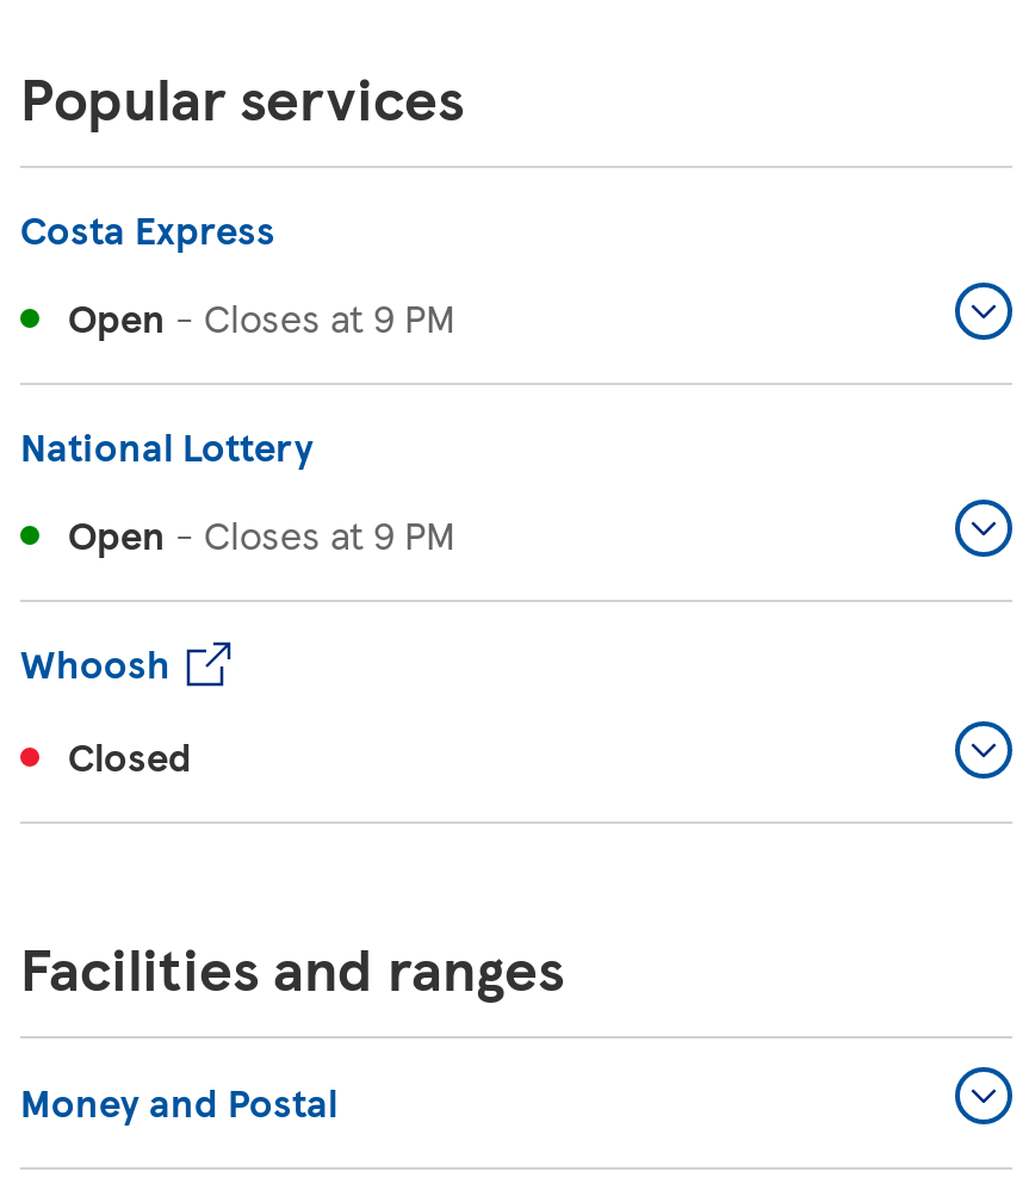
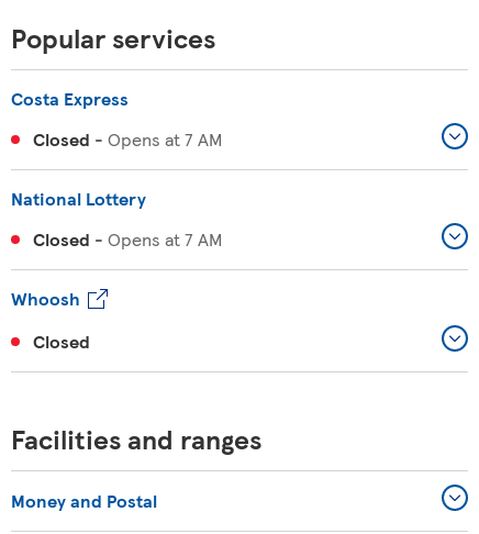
- Open - Closes at 9 PM
+ Closed - Opens at 7 AM

- Open - Closes at 9 PM
+ Closed - Opens at 7 AM
